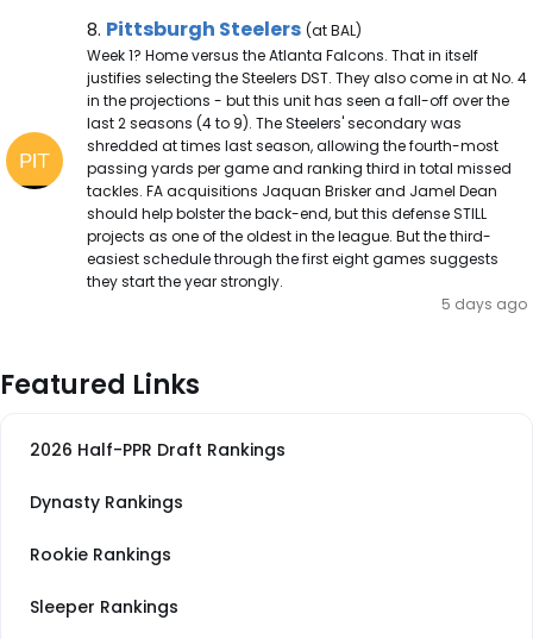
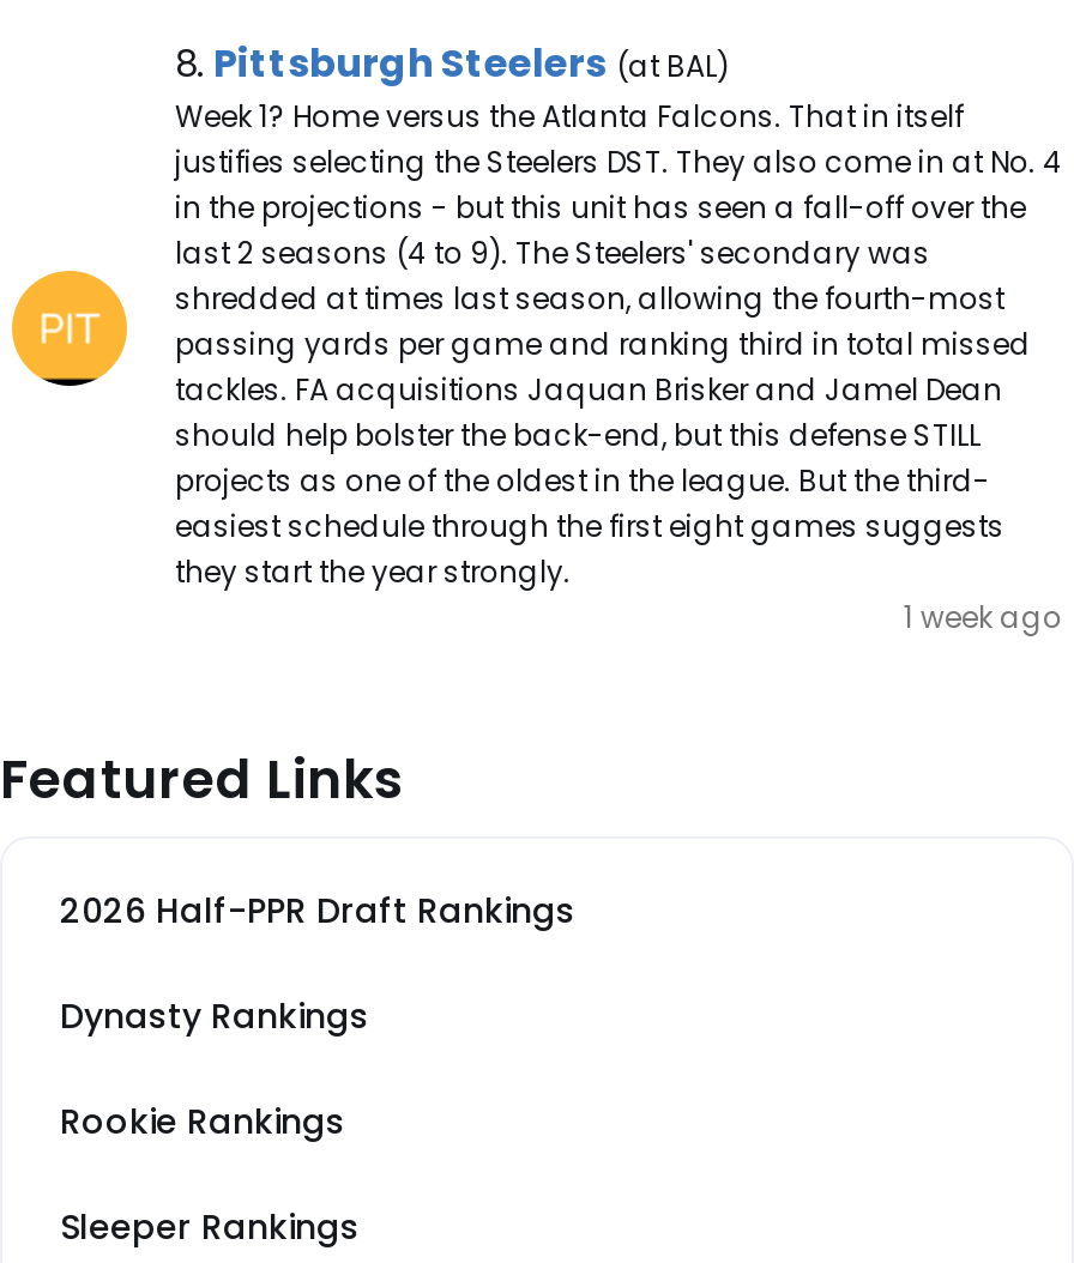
- 5 days ago
+ 1 week ago
